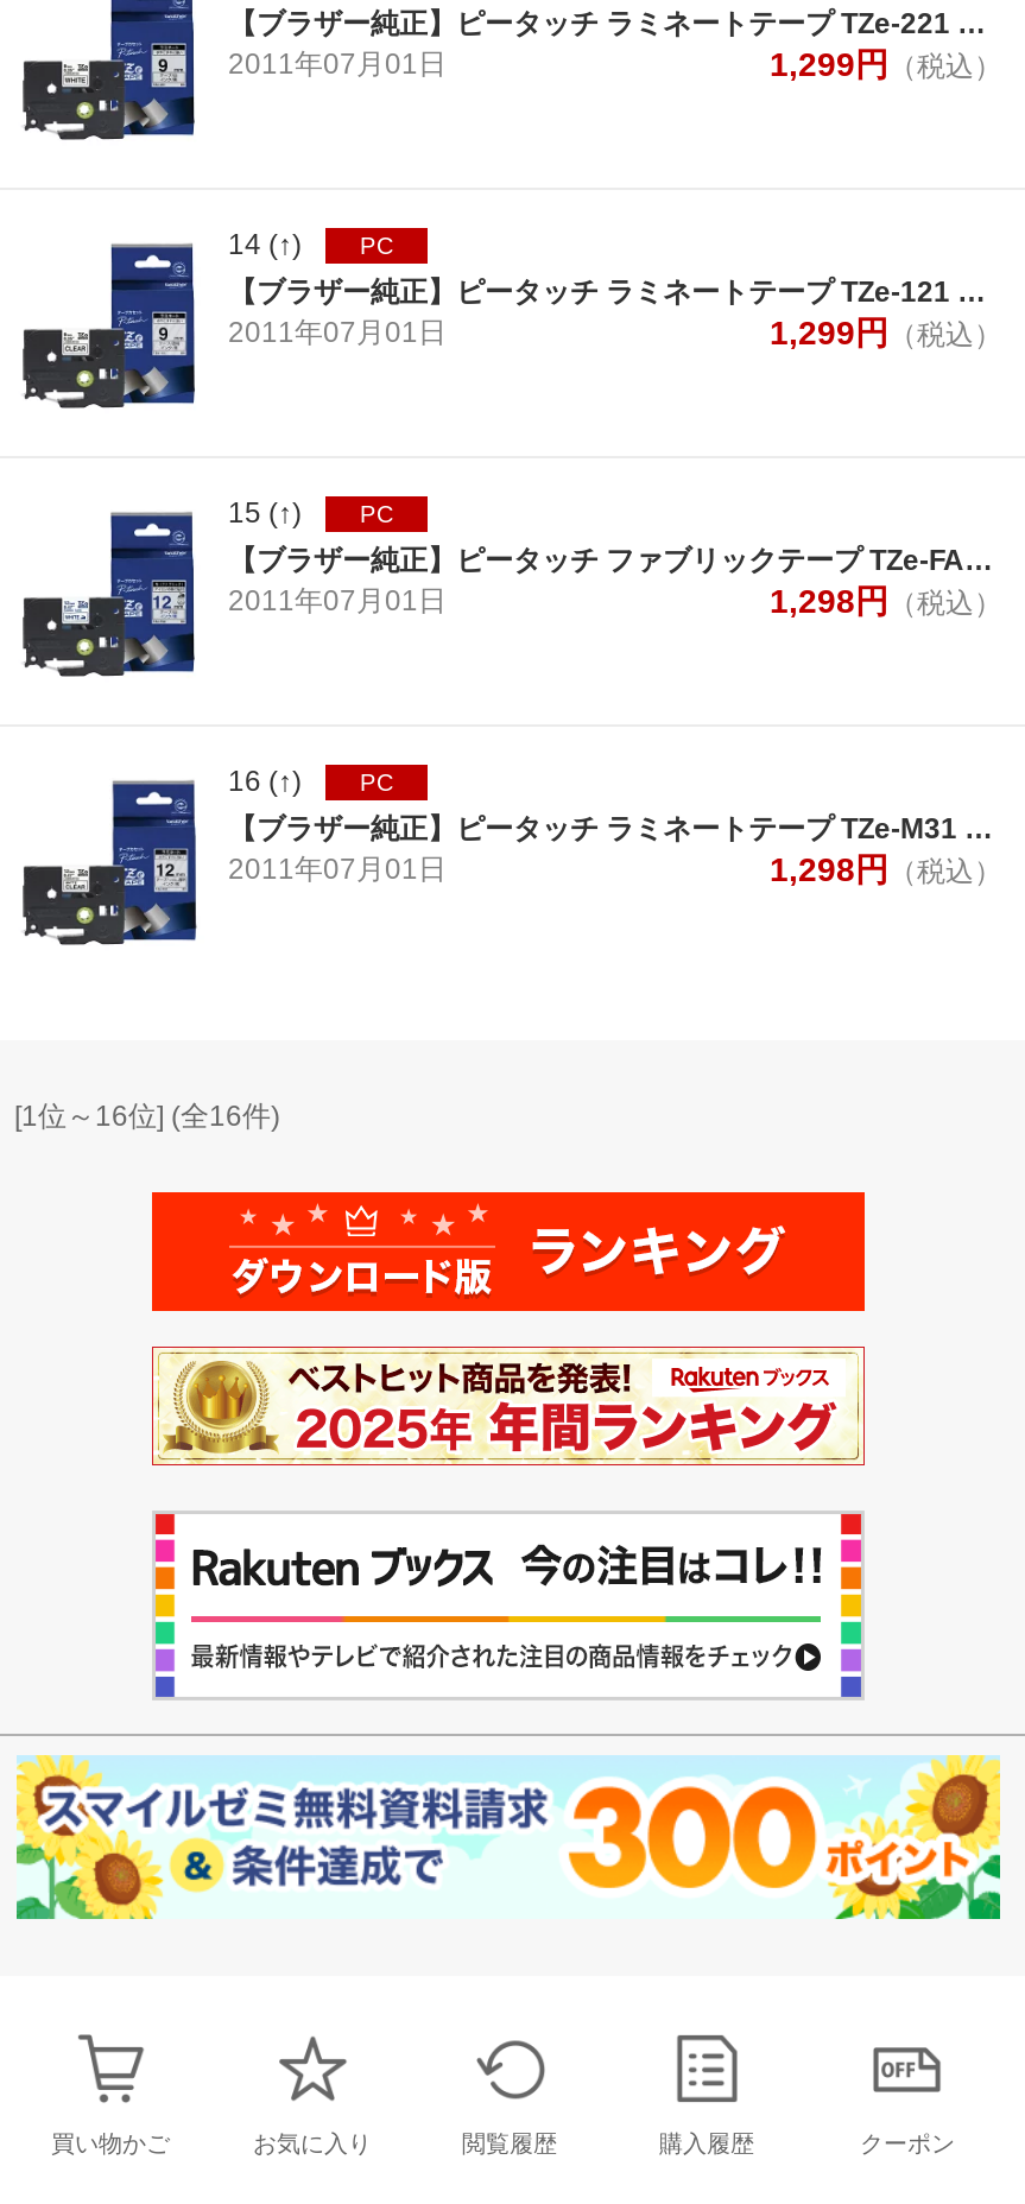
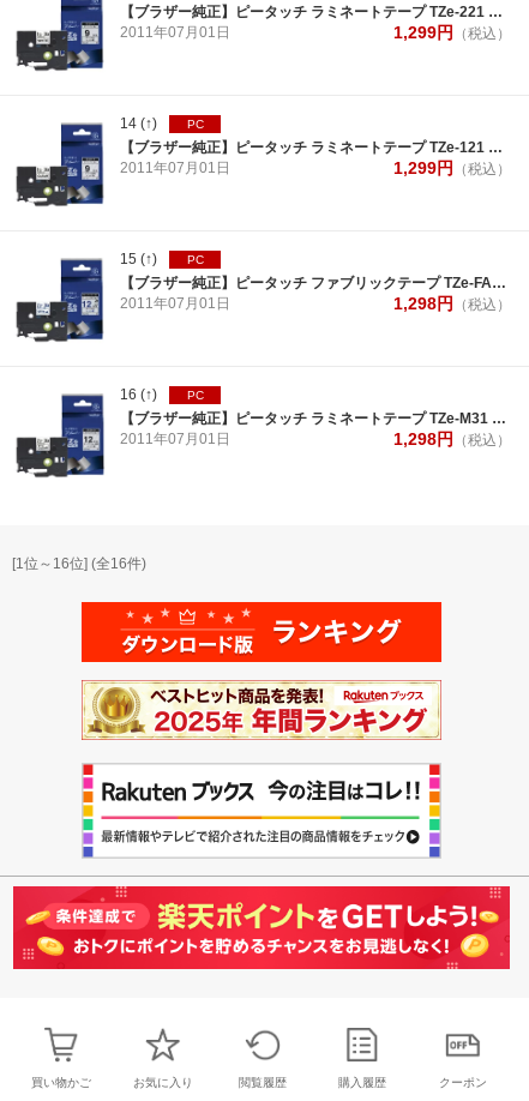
- [image]
+ [image]
